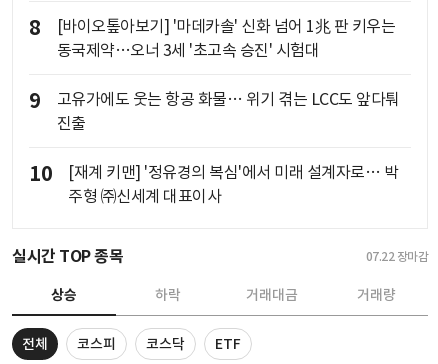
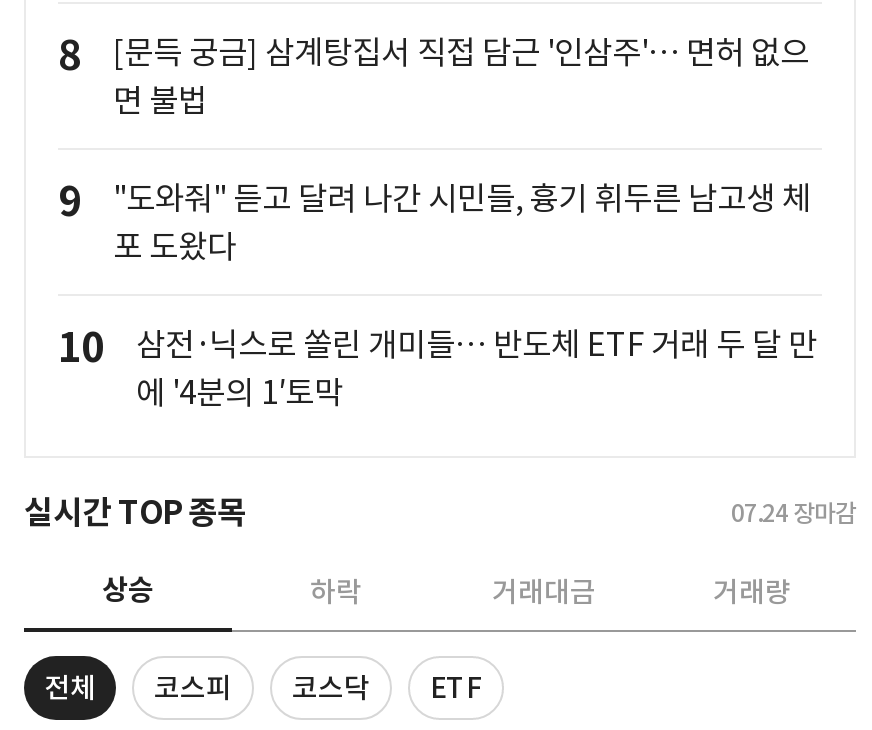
- [바이오톺아보기] '마데카솔' 신화 넘어 1兆 판 키우는
- 동국제약…오너 3세 '초고속 승진' 시험대
+ [문득 궁금] 삼계탕집서 직접 담근 '인삼주'… 면허 없으
+ 면 불법

- 고유가에도 웃는 항공 화물… 위기 겪는 LCC도 앞다퉈
- 진출
+ "도와줘" 듣고 달려 나간 시민들, 흉기 휘두른 남고생 체
+ 포 도왔다

- [재계 키맨] '정유경의 복심'에서 미래 설계자로… 박
- 주형 ㈜신세계 대표이사
+ 삼전·닉스로 쏠린 개미들… 반도체 ETF 거래 두 달 만
+ 에 '4분의 1′토막

- 07.22 장마감
+ 07.24 장마감
